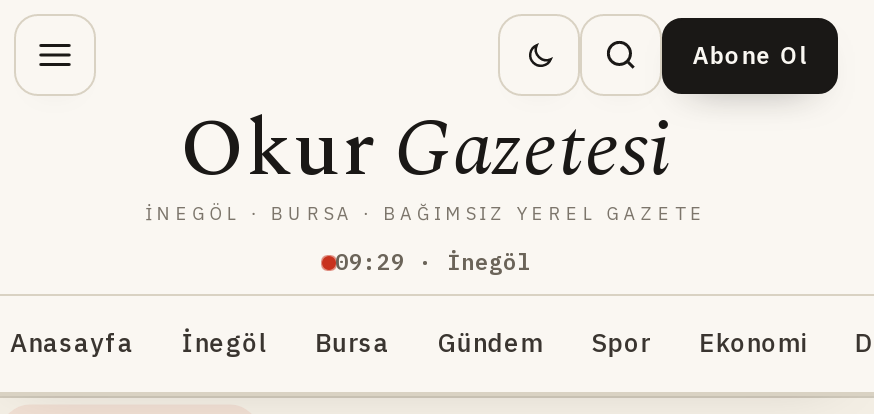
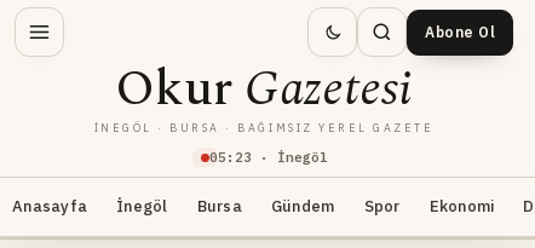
- 09: 29 · İnegöl
+ 05: 23 · İnegöl
